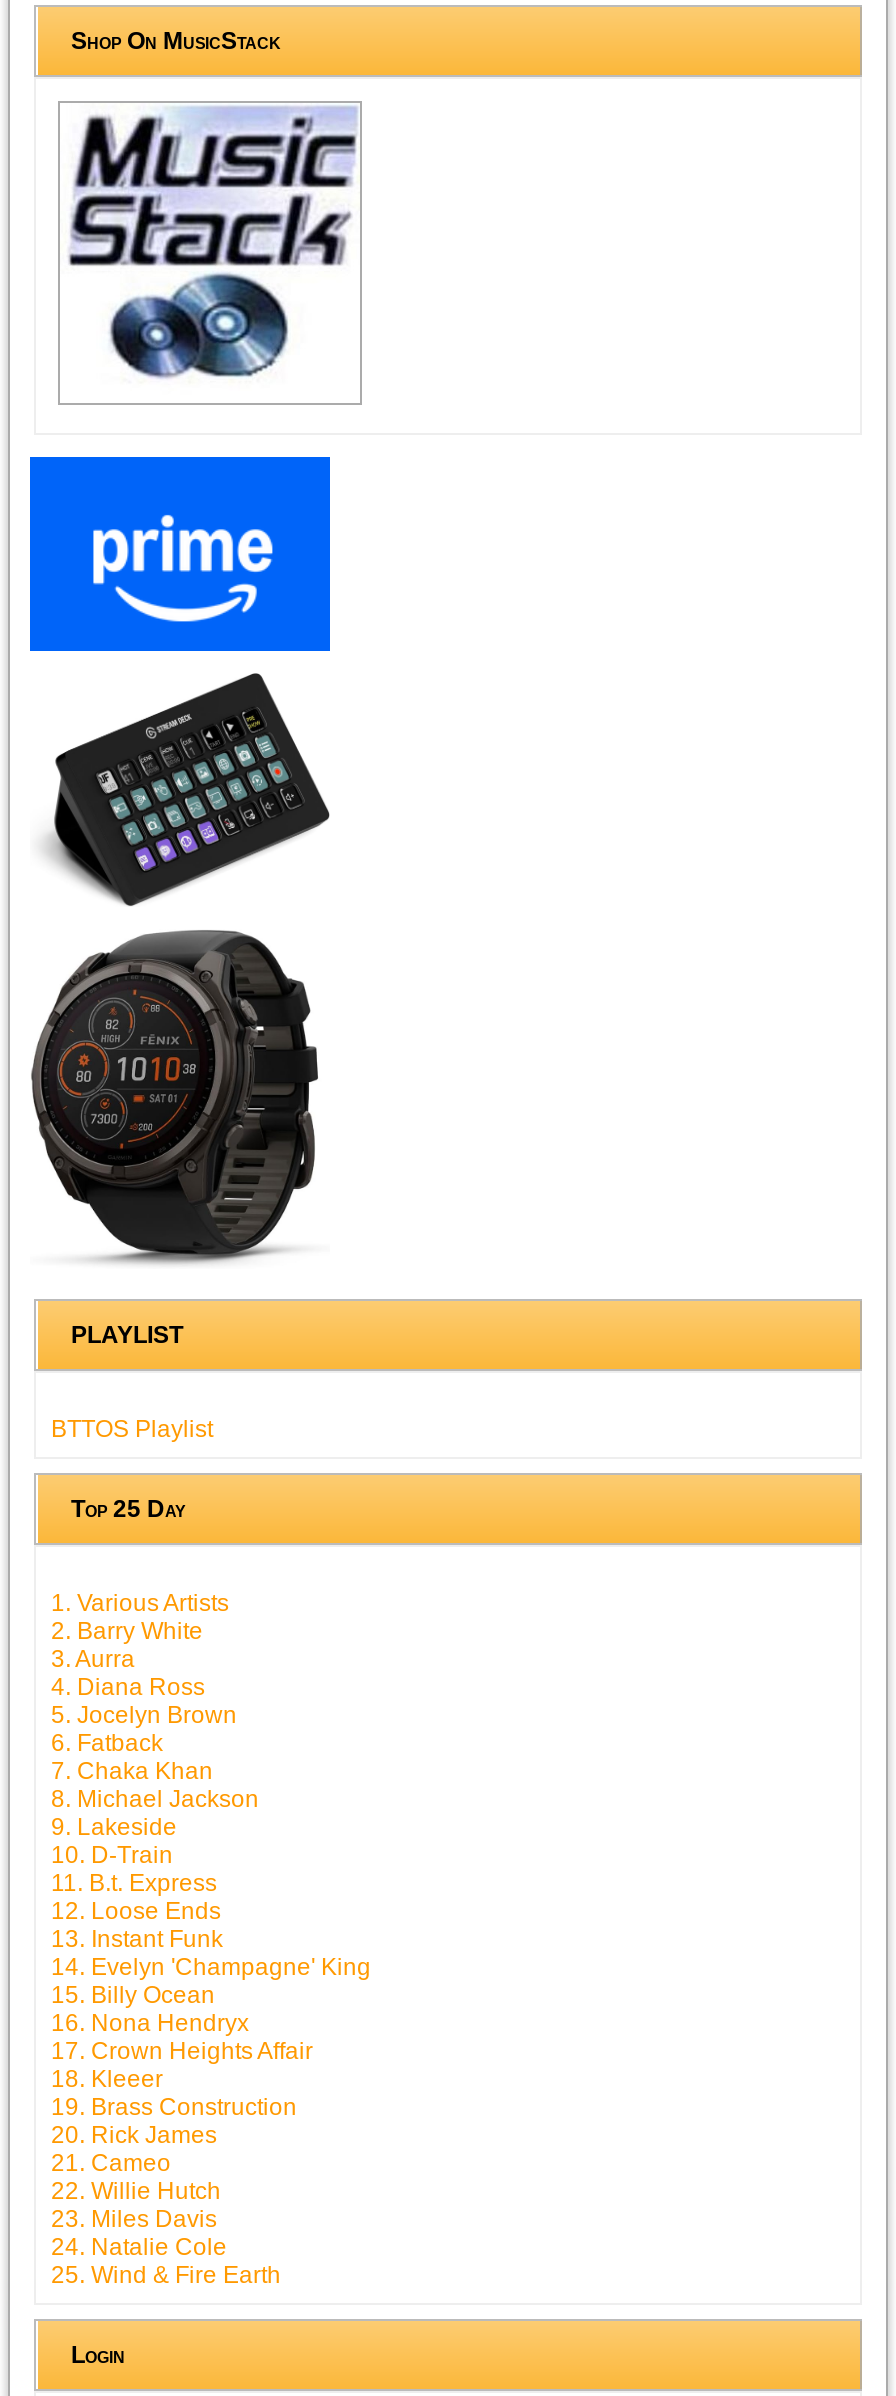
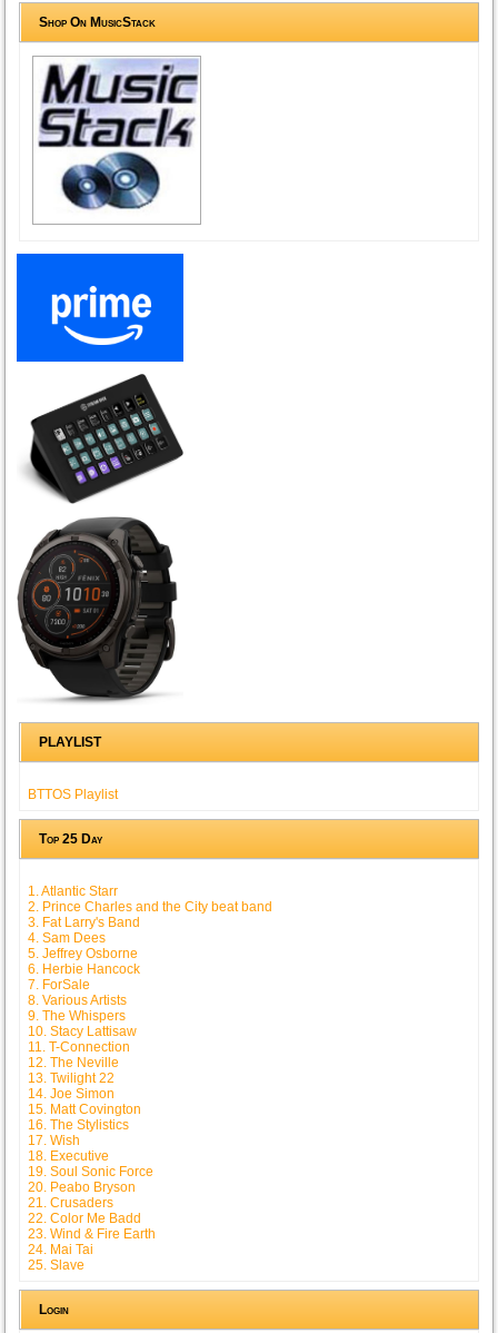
- 1. Various Artists
- 2. Barry White
- 3. Aurra
- 4. Diana Ross
- 5. Jocelyn Brown
- 6. Fatback
- 7. Chaka Khan
- 8. Michael Jackson
- 9. Lakeside
- 10. D-Train
- 11. B.t. Express
- 12. Loose Ends
- 13. Instant Funk
- 14. Evelyn 'Champagne' King
- 15. Billy Ocean
- 16. Nona Hendryx
- 17. Crown Heights Affair
- 18. Kleeer
- 19. Brass Construction
- 20. Rick James
- 21. Cameo
- 22. Willie Hutch
- 23. Miles Davis
- 24. Natalie Cole
- 25. Wind & Fire Earth
+ 1. Atlantic Starr
+ 2. Prince Charles and the City beat band
+ 3. Fat Larry's Band
+ 4. Sam Dees
+ 5. Jeffrey Osborne
+ 6. Herbie Hancock
+ 7. ForSale
+ 8. Various Artists
+ 9. The Whispers
+ 10. Stacy Lattisaw
+ 11. T-Connection
+ 12. The Neville
+ 13. Twilight 22
+ 14. Joe Simon
+ 15. Matt Covington
+ 16. The Stylistics
+ 17. Wish
+ 18. Executive
+ 19. Soul Sonic Force
+ 20. Peabo Bryson
+ 21. Crusaders
+ 22. Color Me Badd
+ 23. Wind & Fire Earth
+ 24. Mai Tai
+ 25. Slave
